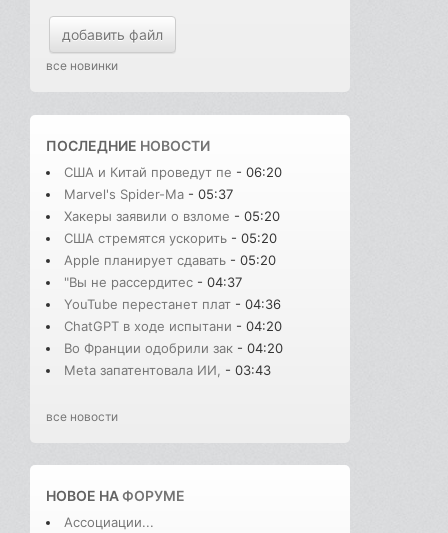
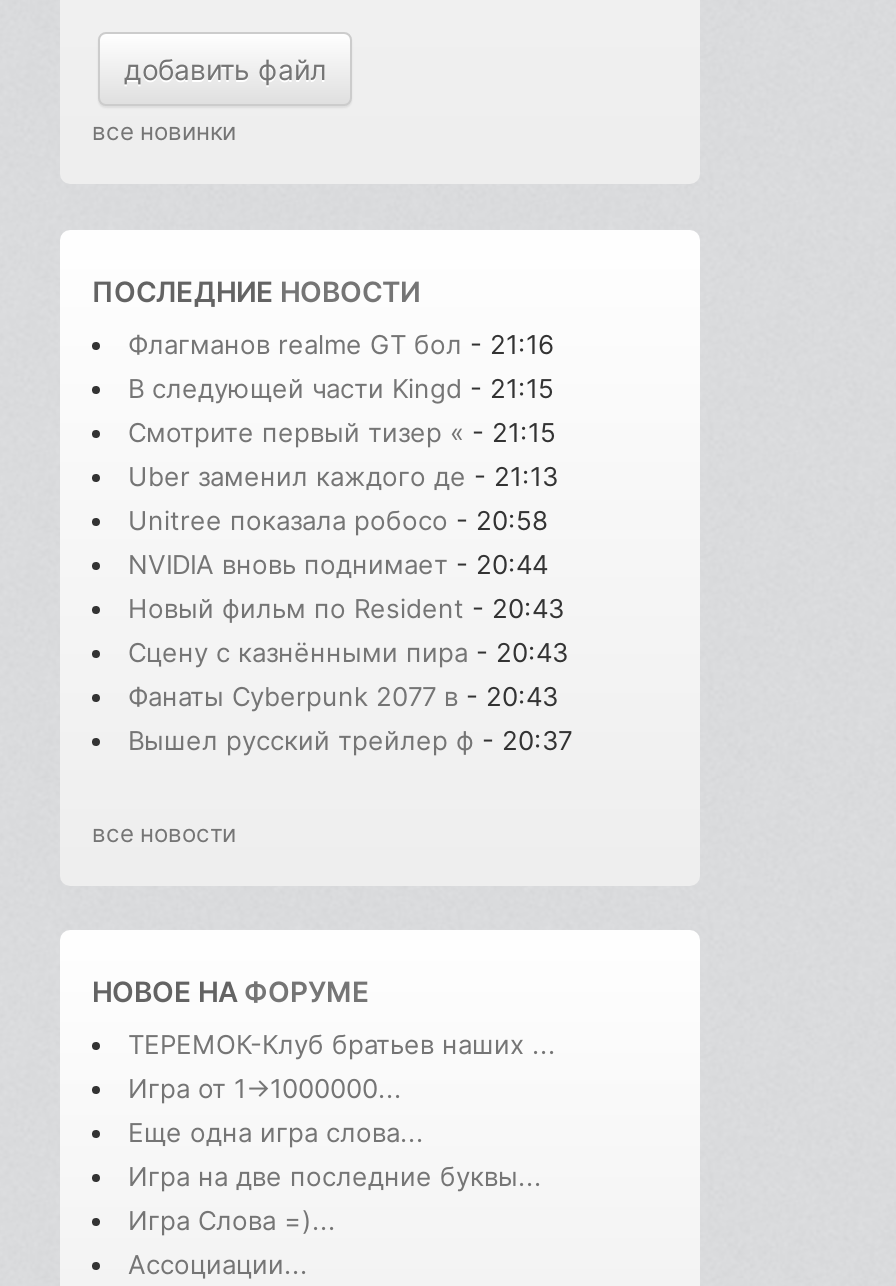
- США и Китай проведут пе - 06:20
- Marvel's Spider-Ma - 05:37
- Хакеры заявили о взломе - 05:20
- США стремятся ускорить - 05:20
- Apple планирует сдавать - 05:20
- "Вы не рассердитес - 04:37
- YouTube перестанет плат - 04:36
- ChatGPT в ходе испытани - 04:20
- Во Франции одобрили зак - 04:20
- Meta запатентовала ИИ, - 03:43
+ Флагманов realme GT бол - 21:16
+ В следующей части Kingd - 21:15
+ Смотрите первый тизер «- 21:15
+ Uber заменил каждого де - 21:13
+ Unitree показала робосо - 20:58
+ NVIDIA вновь поднимает - 20:44
+ Новый фильм по Resident - 20:43
+ Сцену с казнёнными пира - 20:43
+ Фанаты Cyberpunk 2077 в - 20:43
+ Вышел русский трейлер ф - 20:37

+ ТЕРЕМОК-Клуб братьев наших ...
+ Игра от 1->1000000...
+ Еще одна игра слова...
+ Игра на две последние буквы...
+ Игра Слова =)...
